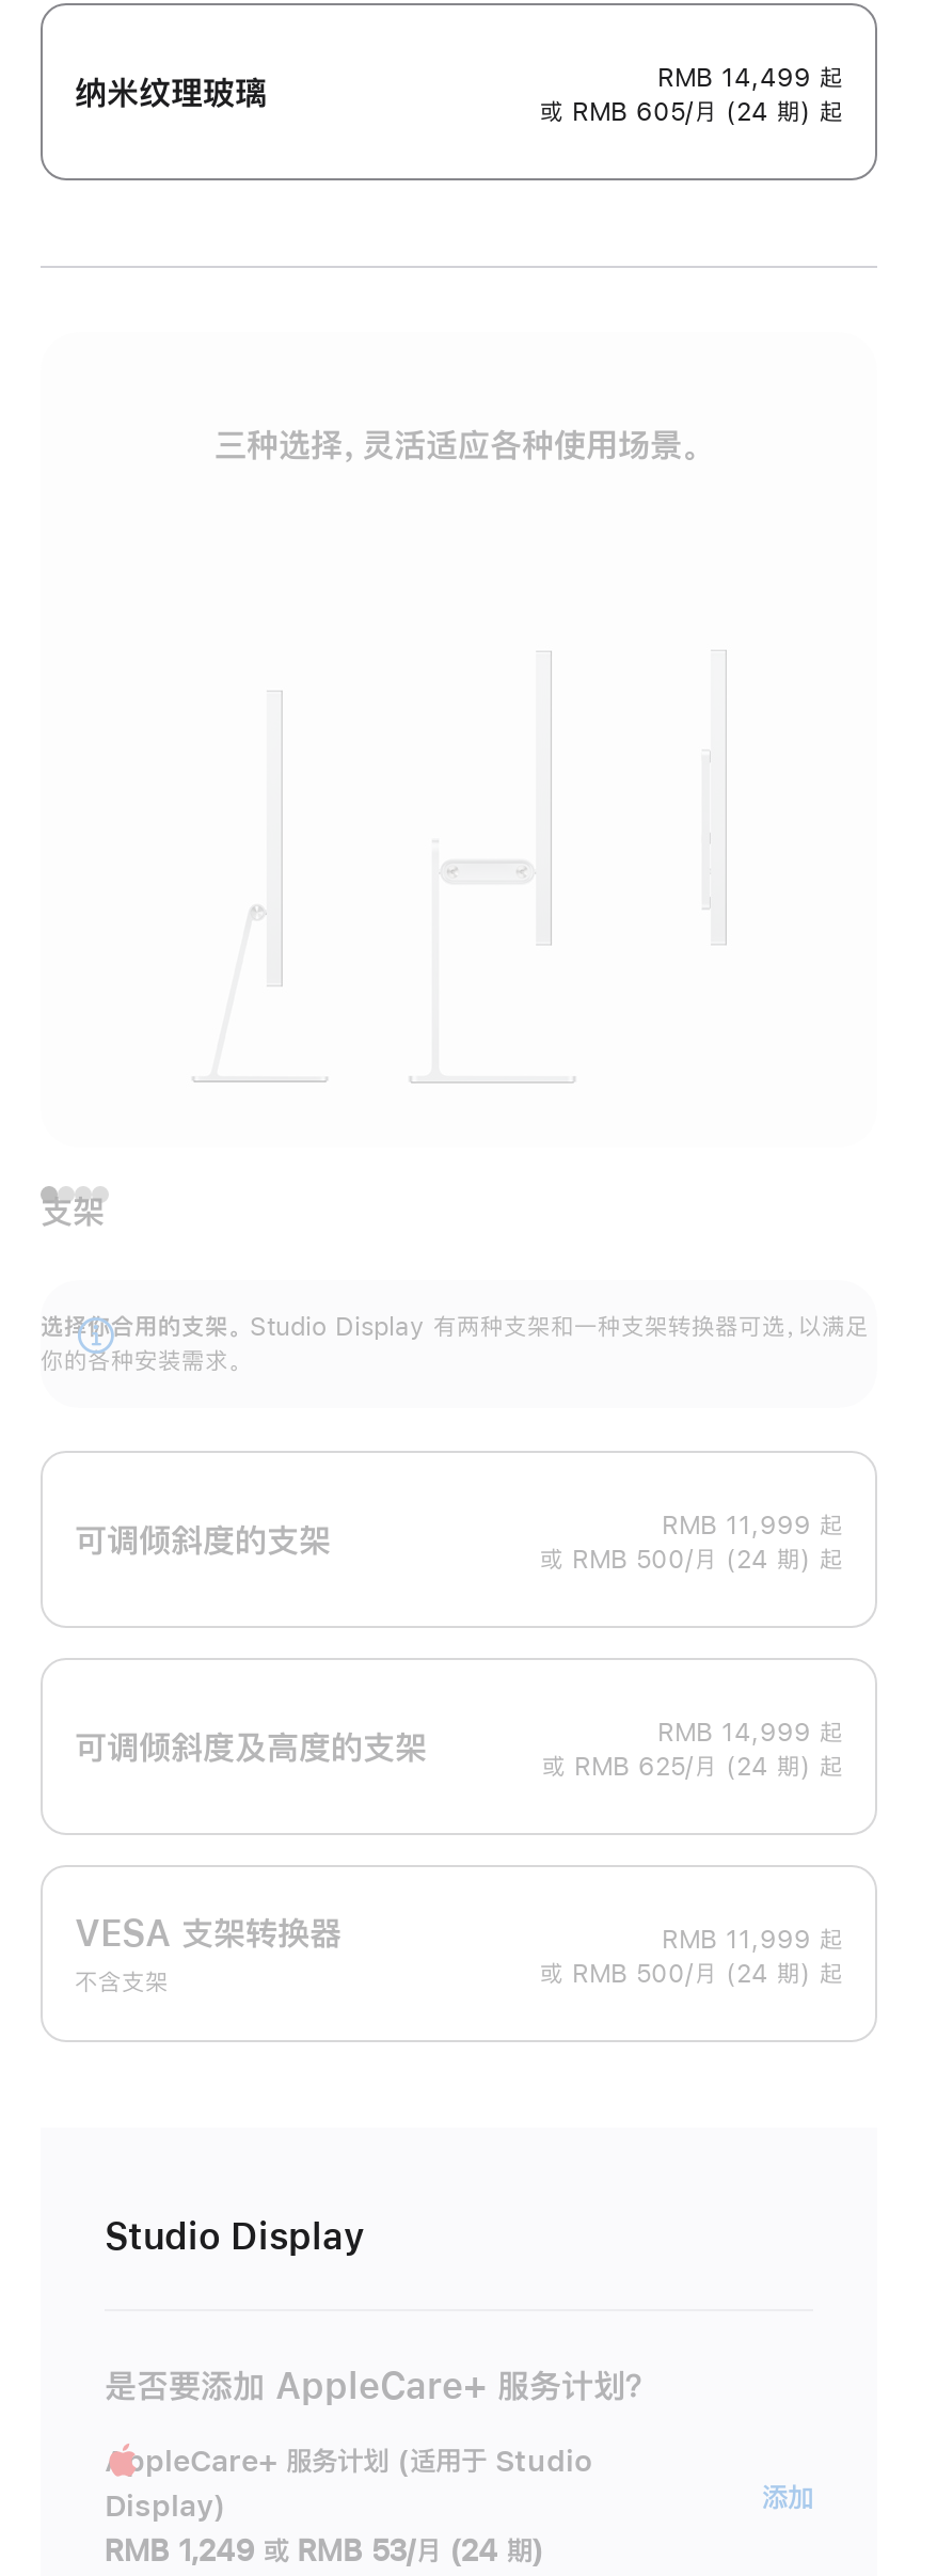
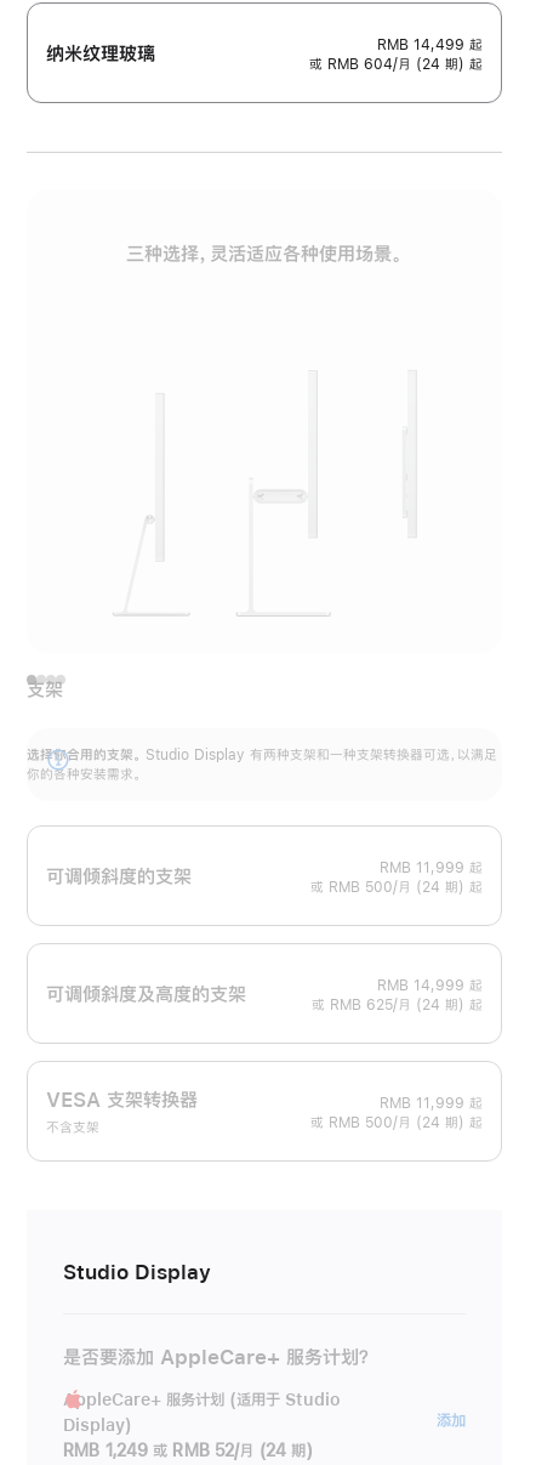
- 或 RMB 605/月 (24 期) 起
+ 或 RMB 604/月 (24 期) 起

- RMB 1,249 或 RMB 53/月 (24 期)
+ RMB 1,249 或 RMB 52/月 (24 期)
